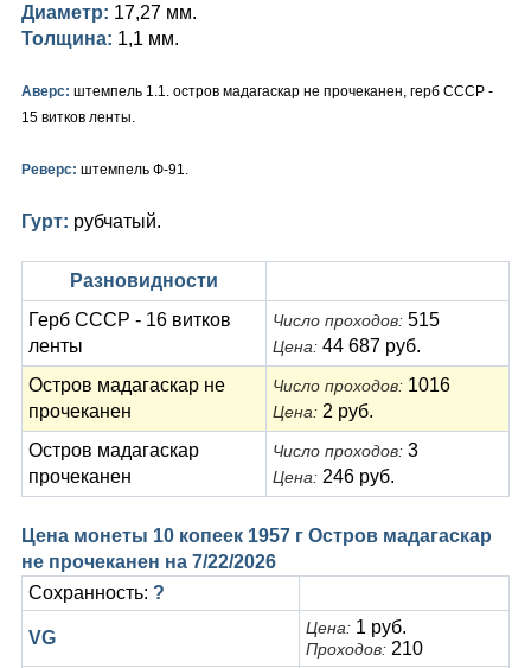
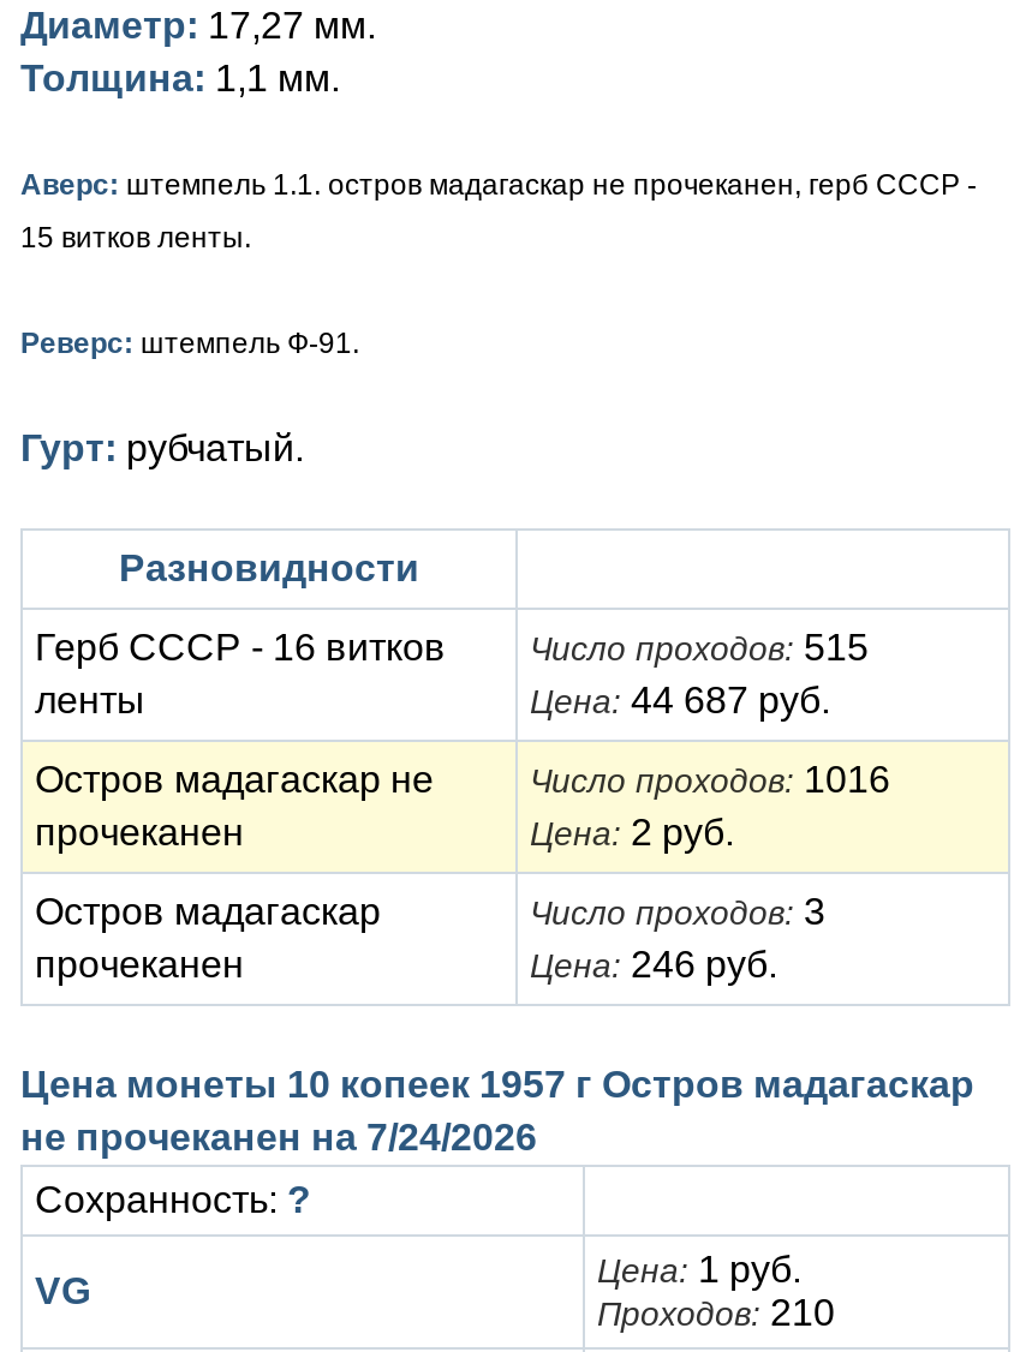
- не прочеканен на 7/22/2026
+ не прочеканен на 7/24/2026
